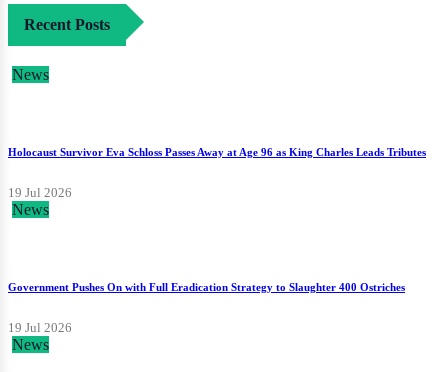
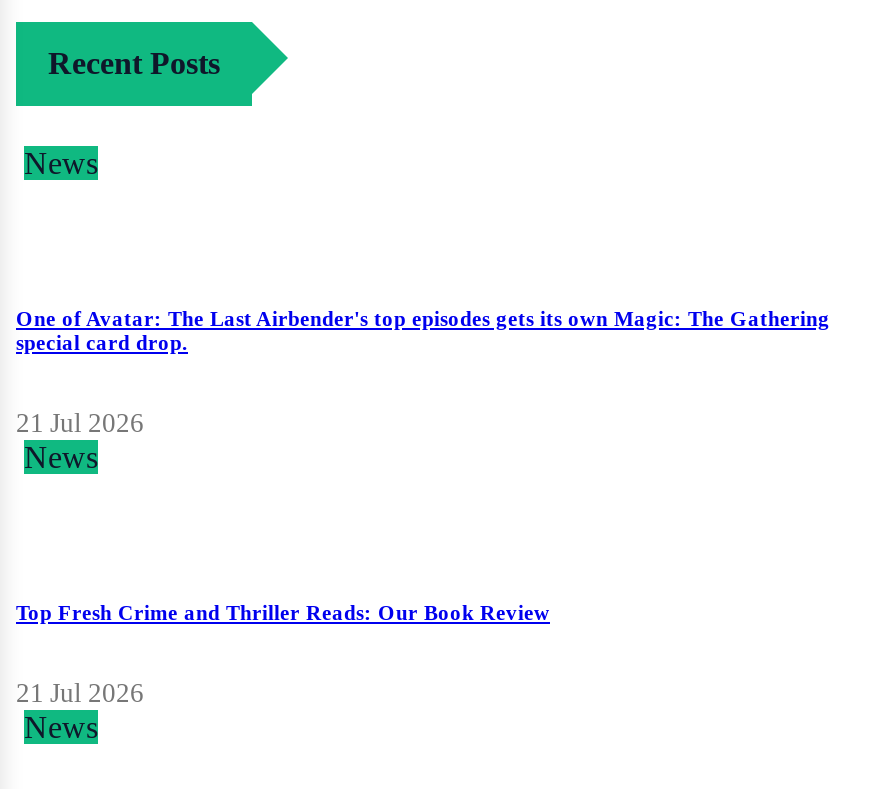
- Holocaust Survivor Eva Schloss Passes Away at Age 96 as King Charles Leads Tributes
+ One of Avatar: The Last Airbender's top episodes gets its own Magic: The Gathering
+ special card drop.

- 19 Jul 2026
+ 21 Jul 2026

- Government Pushes On with Full Eradication Strategy to Slaughter 400 Ostriches
+ Top Fresh Crime and Thriller Reads: Our Book Review

- 19 Jul 2026
+ 21 Jul 2026
